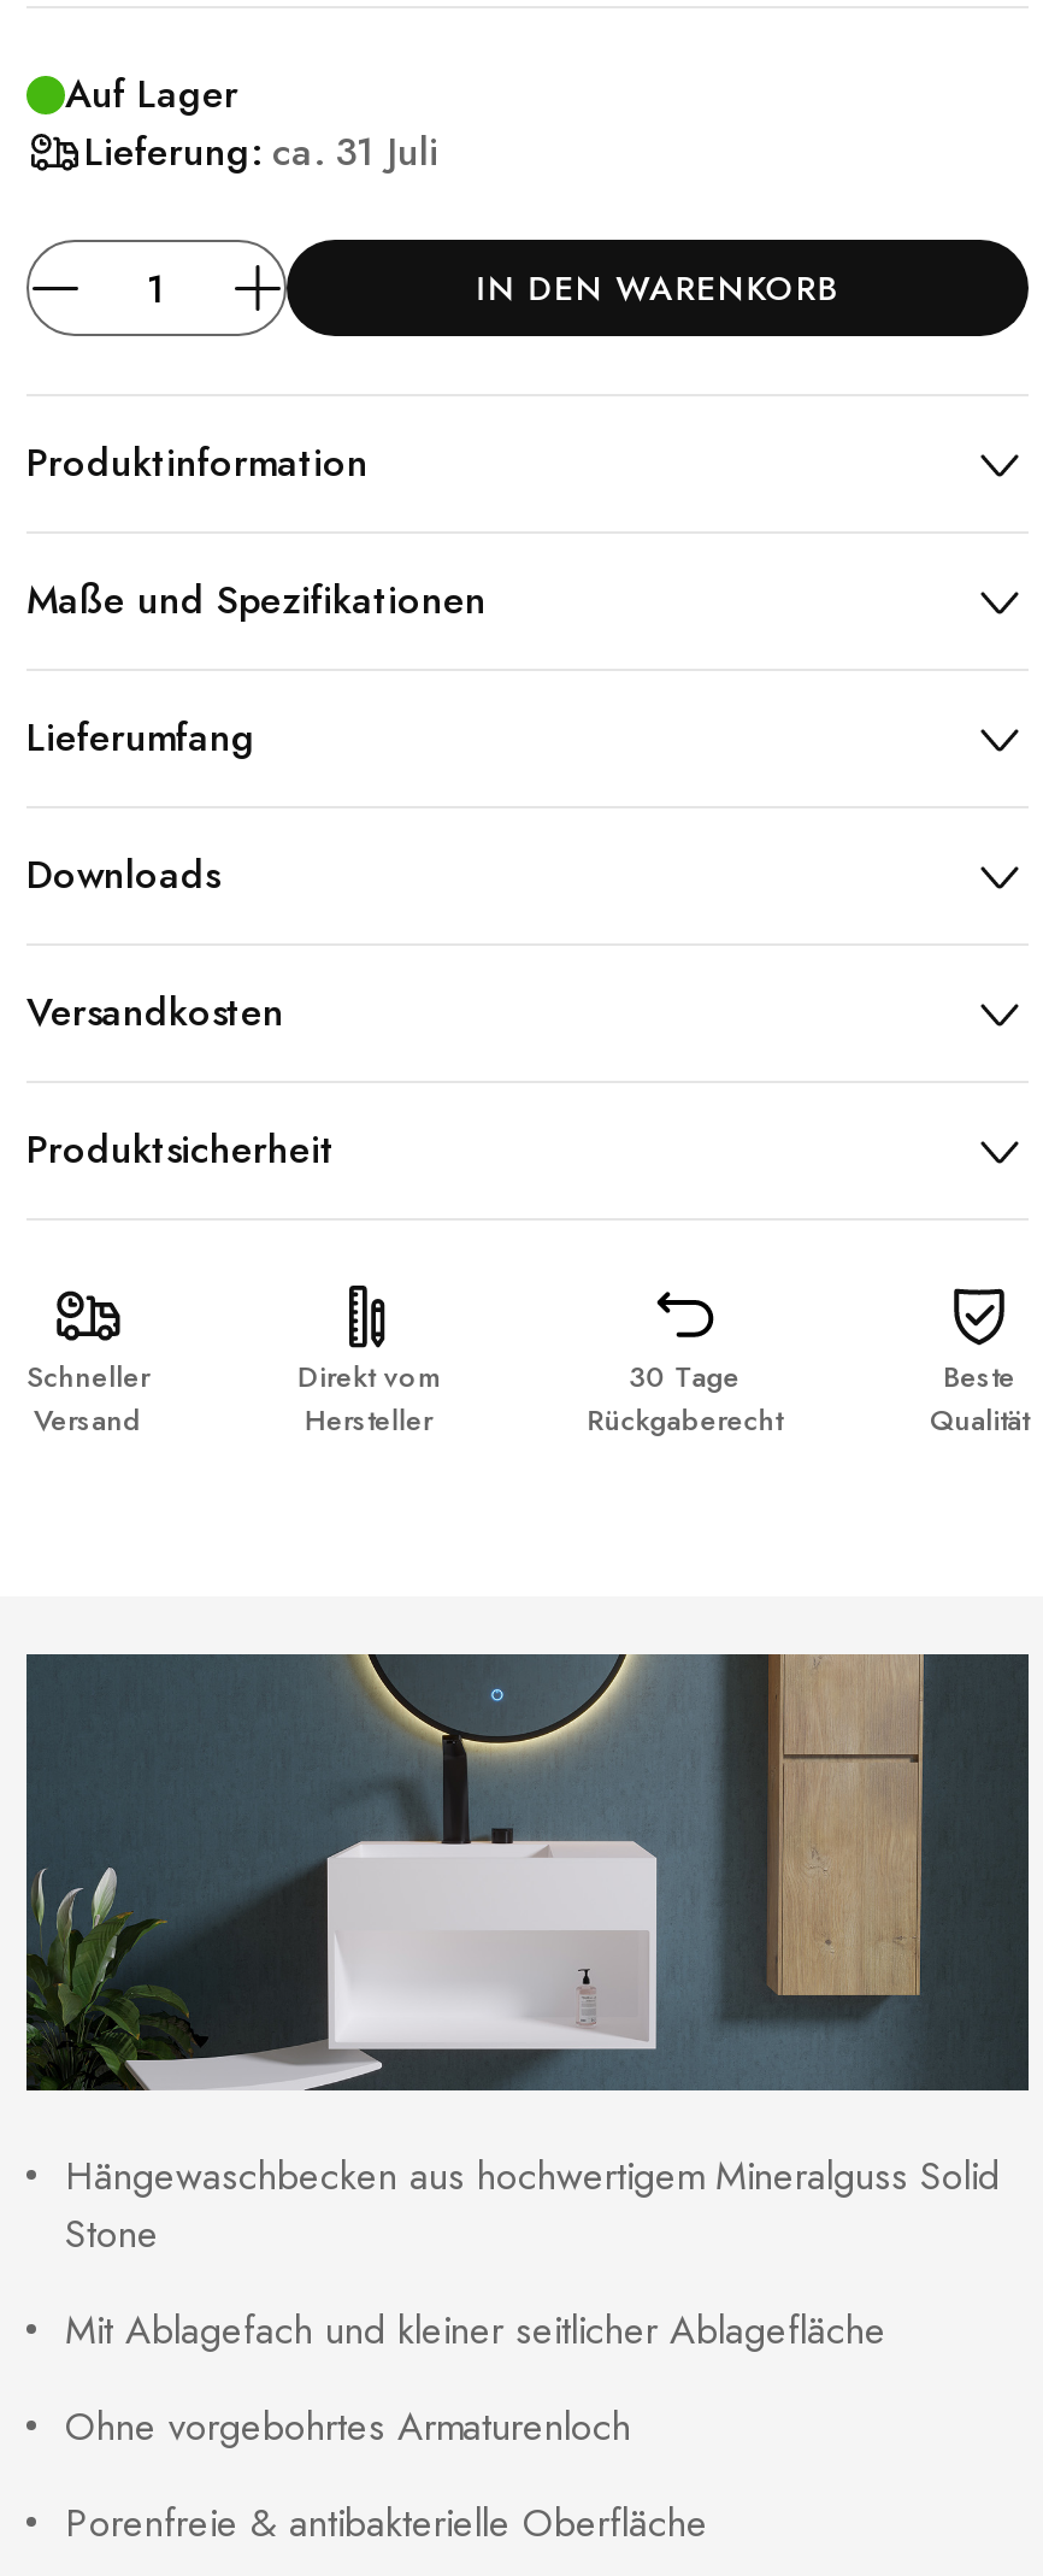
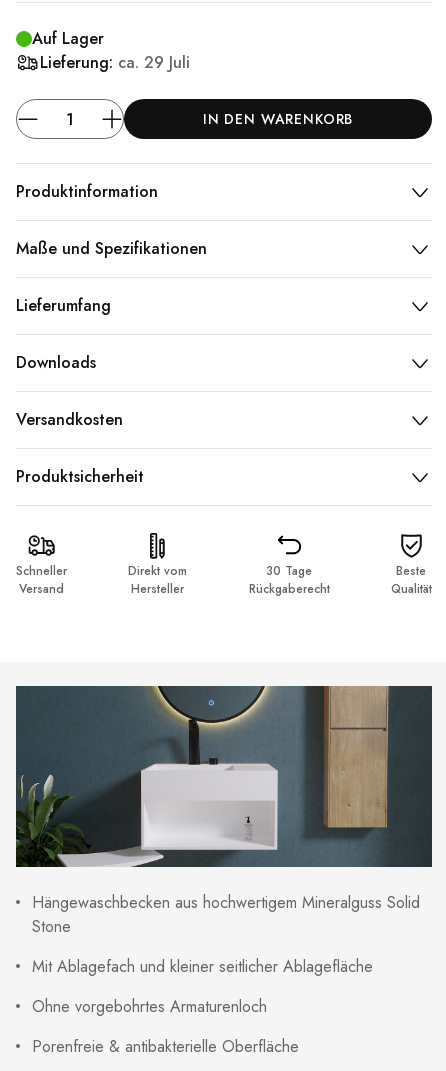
- Lieferung: ca. 31 Juli
+ Lieferung: ca. 29 Juli
